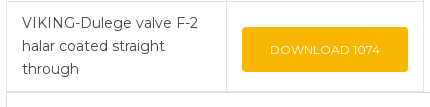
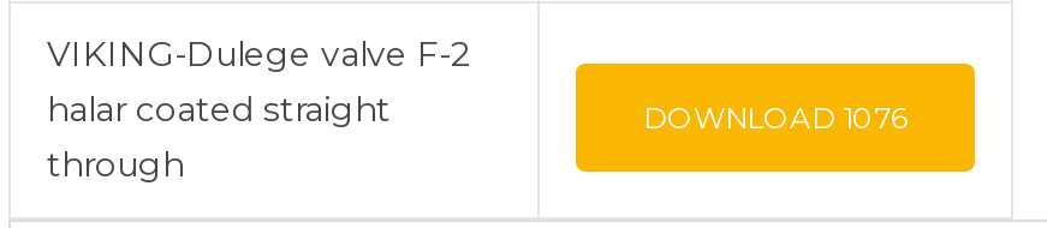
- DOWNLOAD 1074
+ DOWNLOAD 1076
